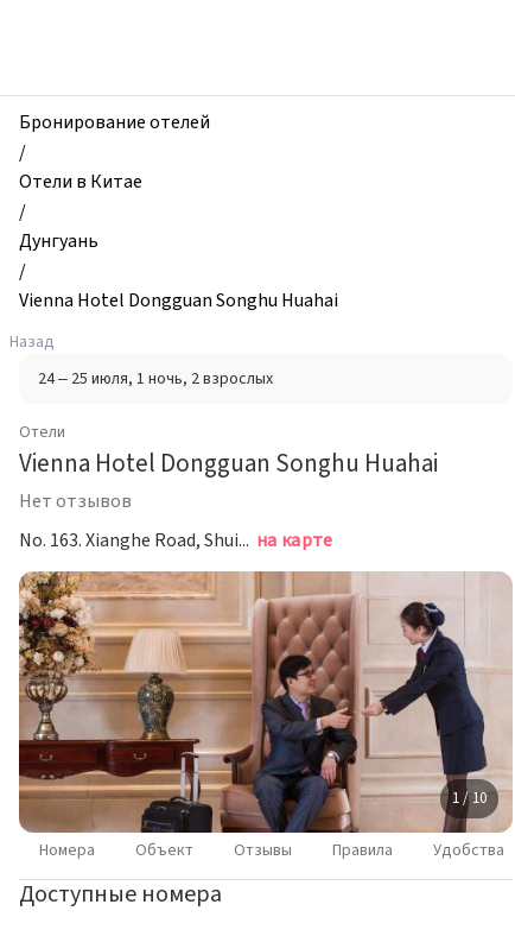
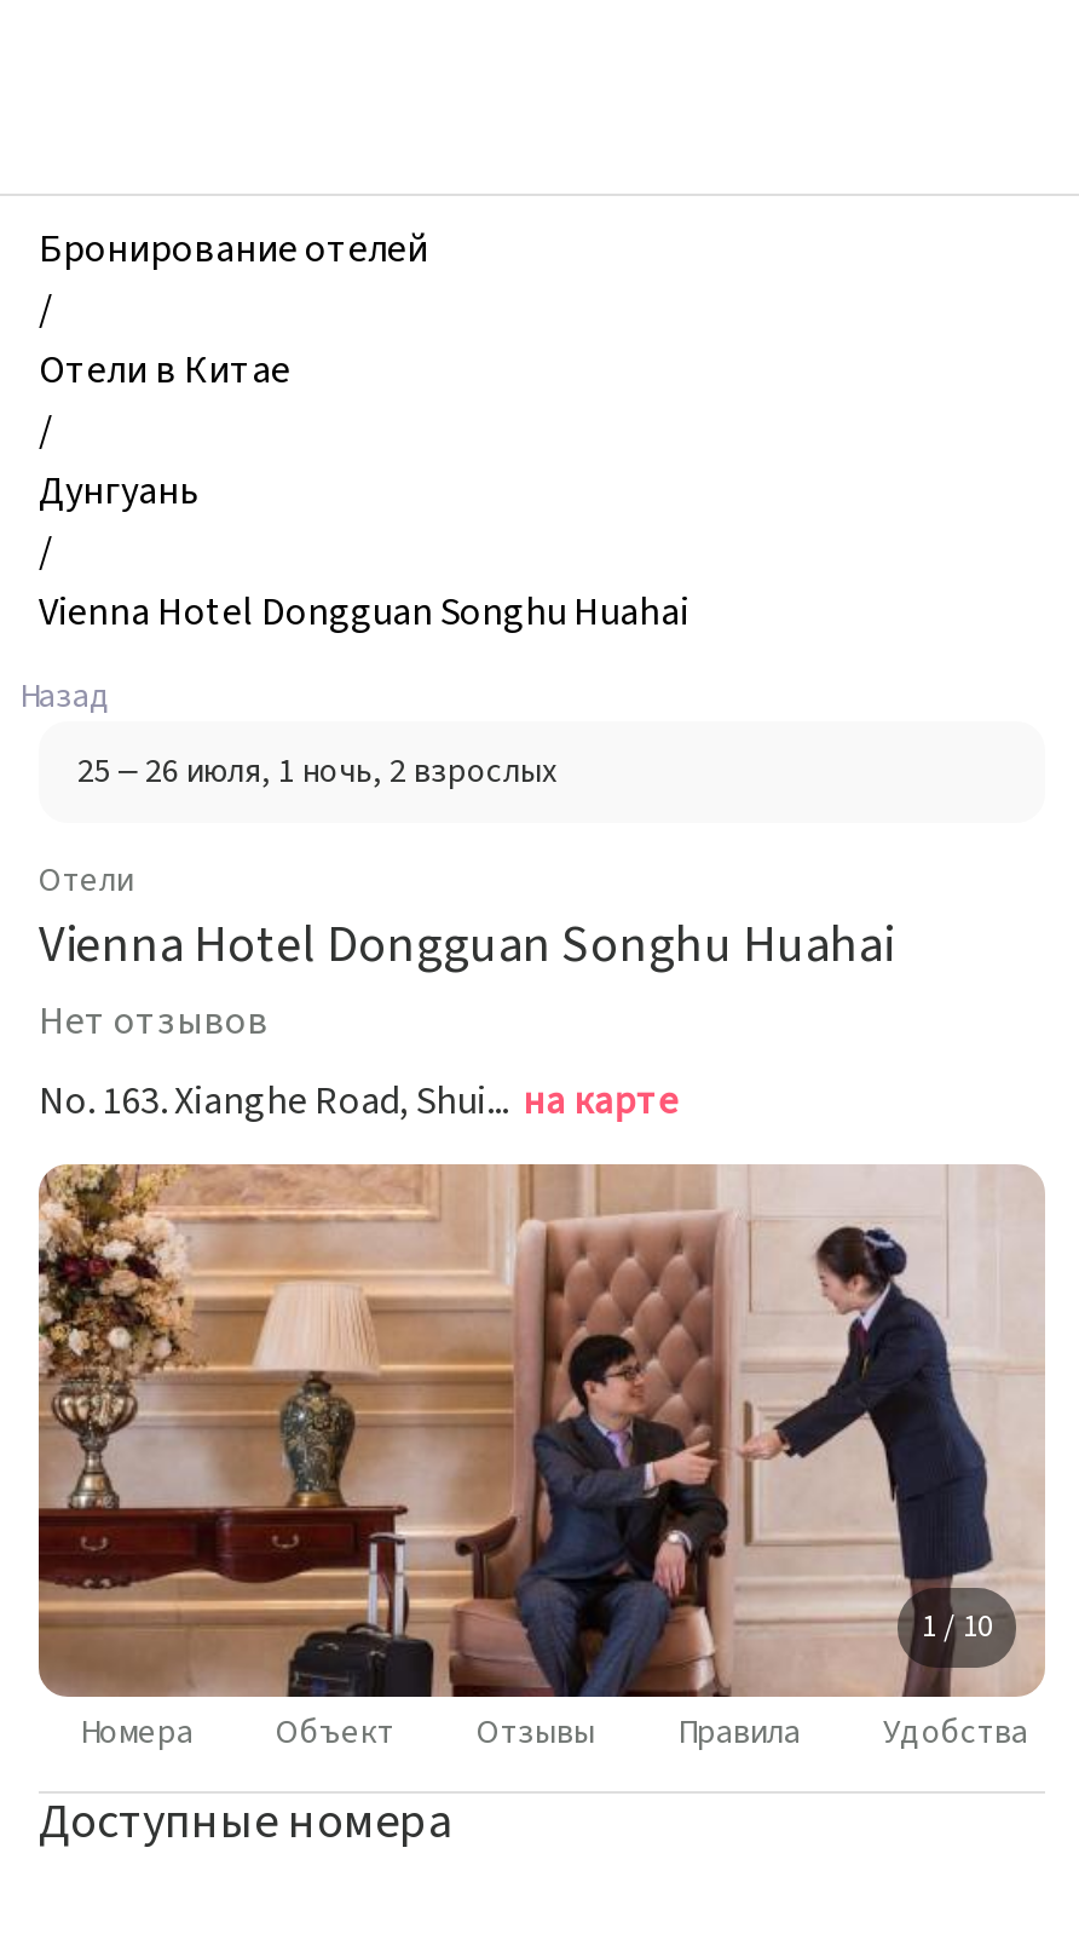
- 24 – 25 июля, 1 ночь, 2 взрослых
+ 25 – 26 июля, 1 ночь, 2 взрослых
